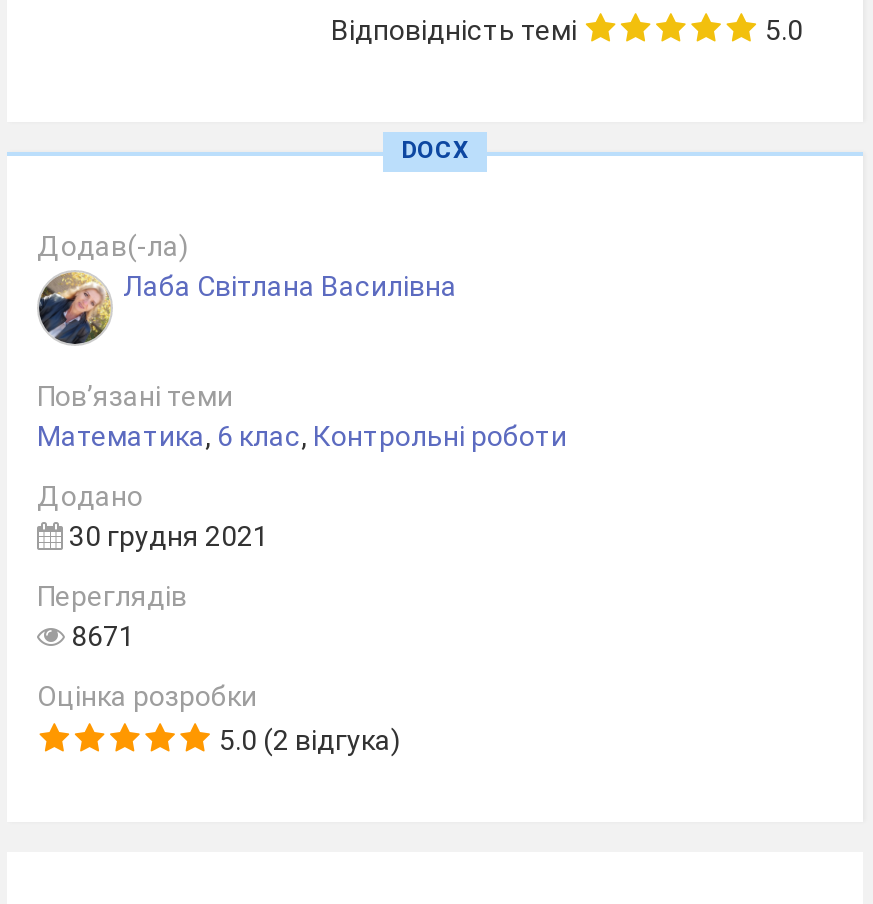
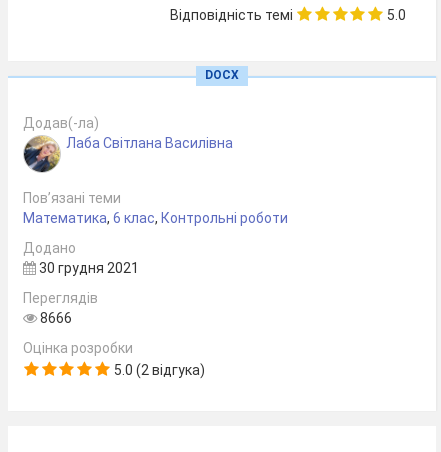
- 8671
+ 8666
